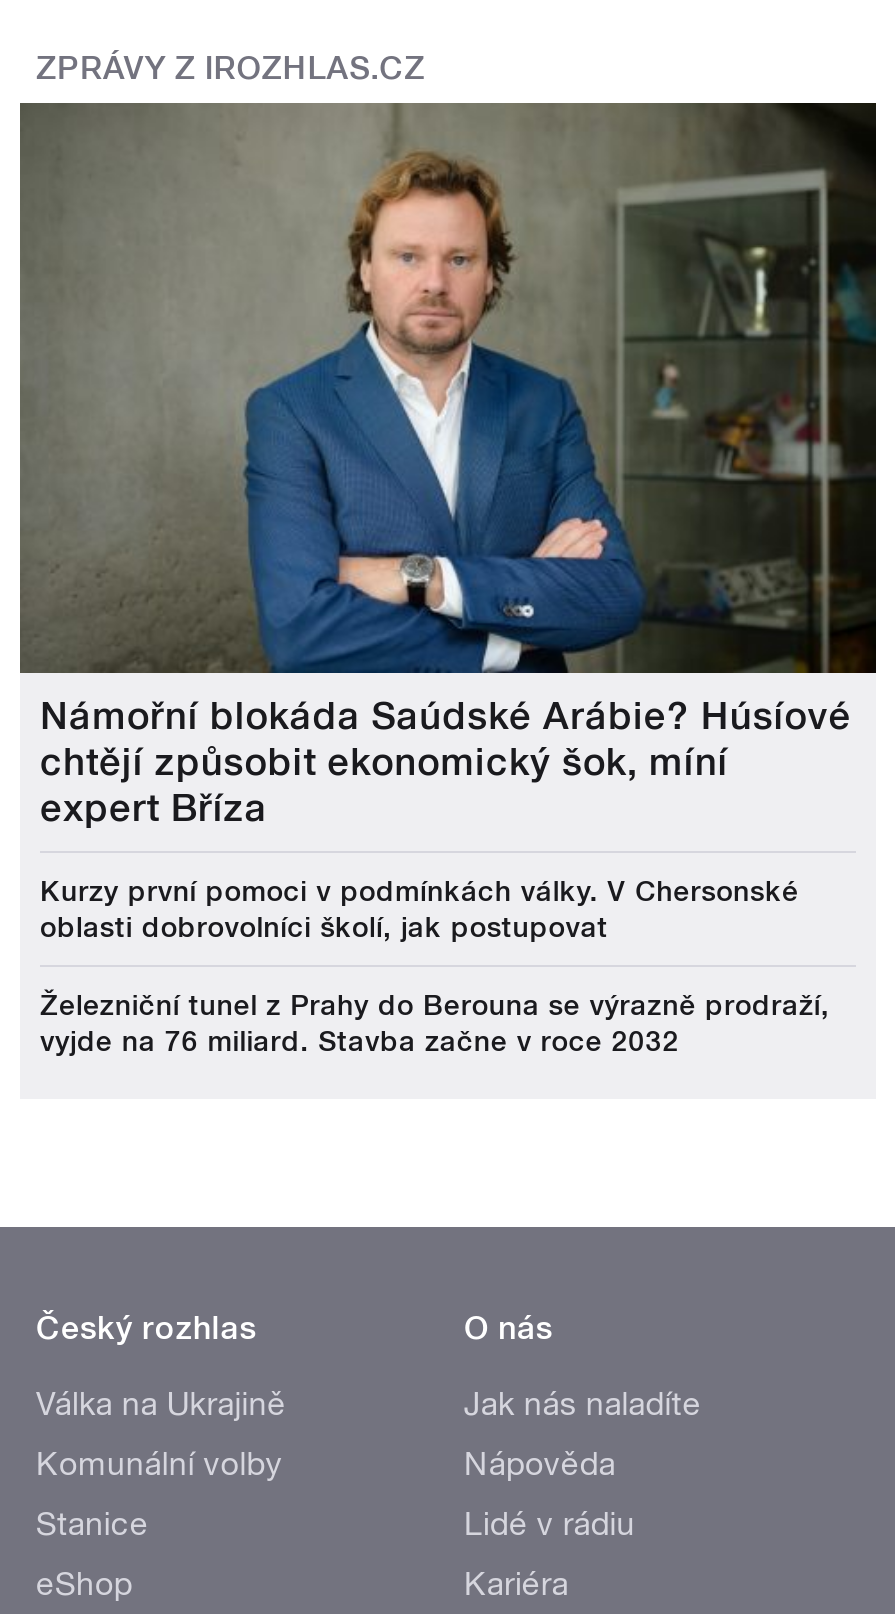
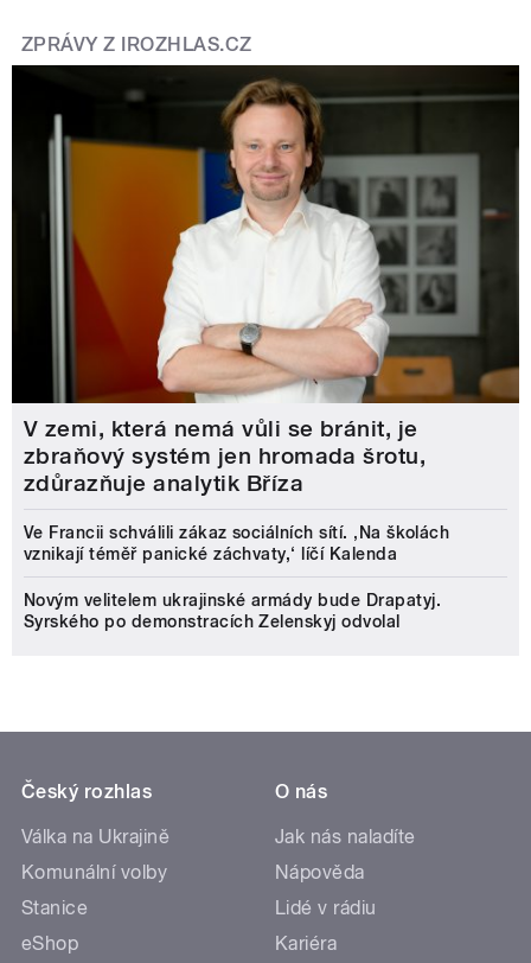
- [image]
- Námořní blokáda Saúdské Arábie? Húsíové
- chtějí způsobit ekonomický šok, míní
- expert Bříza
+ [image]
+ V zemi, která nemá vůli se bránit, je
+ zbraňový systém jen hromada šrotu,
+ zdůrazňuje analytik Bříza

- Kurzy první pomoci v podmínkách války. V Chersonské
- oblasti dobrovolníci školí, jak postupovat
+ Ve Francii schválili zákaz sociálních sítí. ‚Na školách
+ vznikají téměř panické záchvaty,‘ líčí Kalenda

- Železniční tunel z Prahy do Berouna se výrazně prodraží,
- vyjde na 76 miliard. Stavba začne v roce 2032
+ Novým velitelem ukrajinské armády bude Drapatyj.
+ Syrského po demonstracích Zelenskyj odvolal
